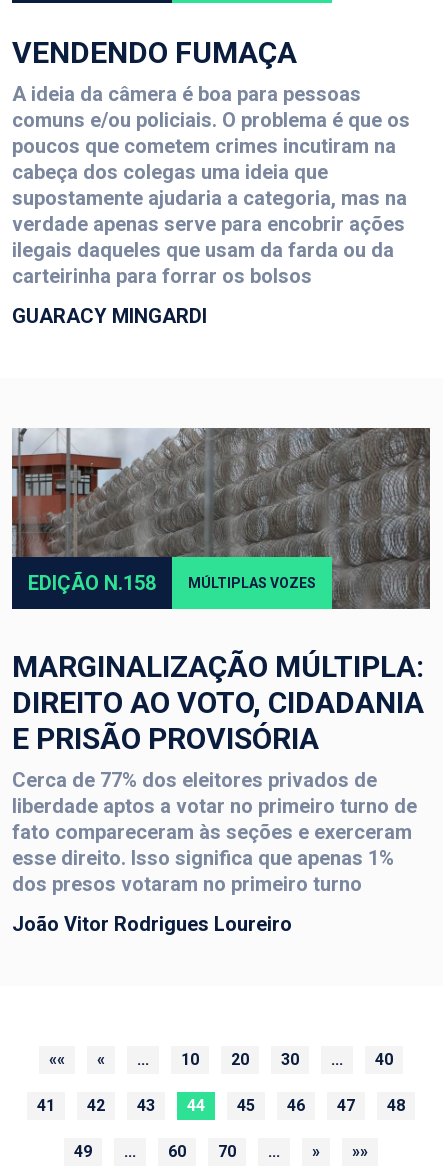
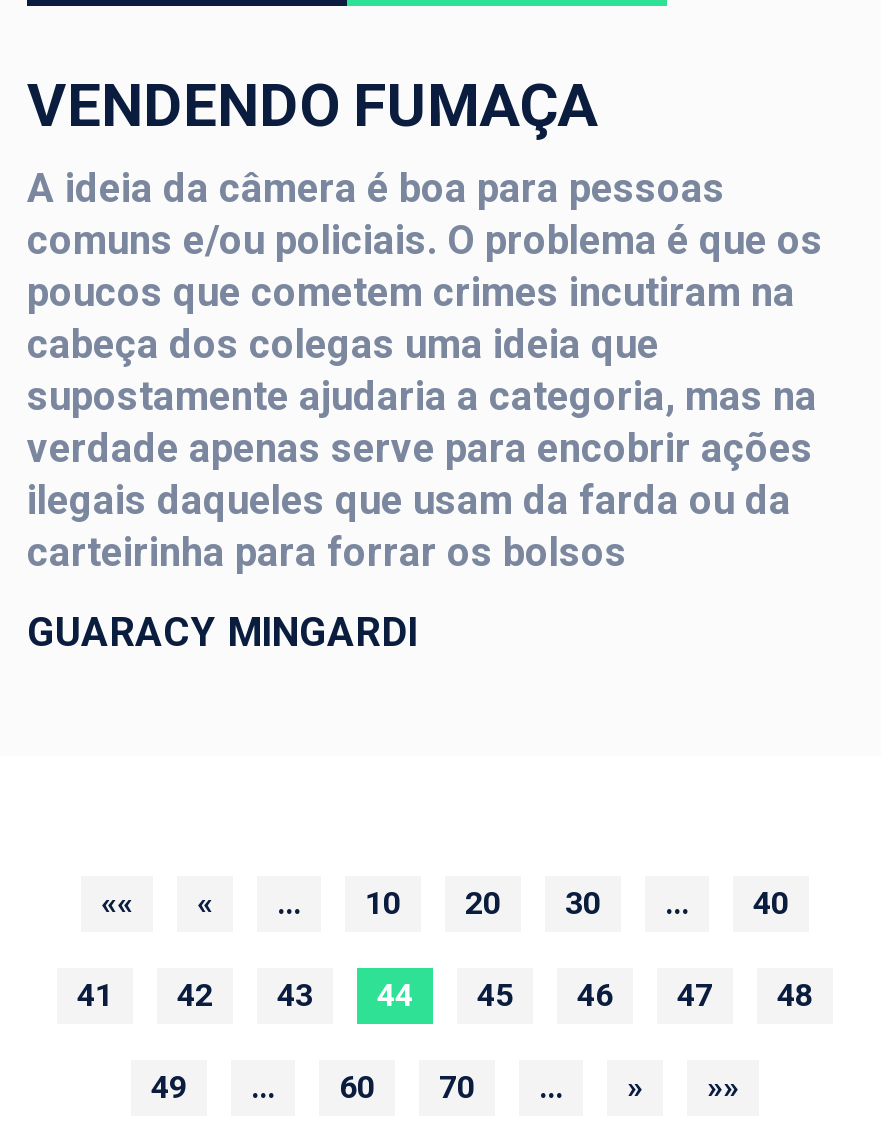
- [image]
- EDIÇÃO N.158
- MÚLTIPLAS VOZES
- MARGINALIZAÇÃO MÚLTIPLA:
- DIREITO AO VOTO, CIDADANIA
- E PRISÃO PROVISÓRIA
- Cerca de 77% dos eleitores privados de
- liberdade aptos a votar no primeiro turno de
- fato compareceram às seções e exerceram
- esse direito. Isso significa que apenas 1%
- dos presos votaram no primeiro turno
- João Vitor Rodrigues Loureiro
